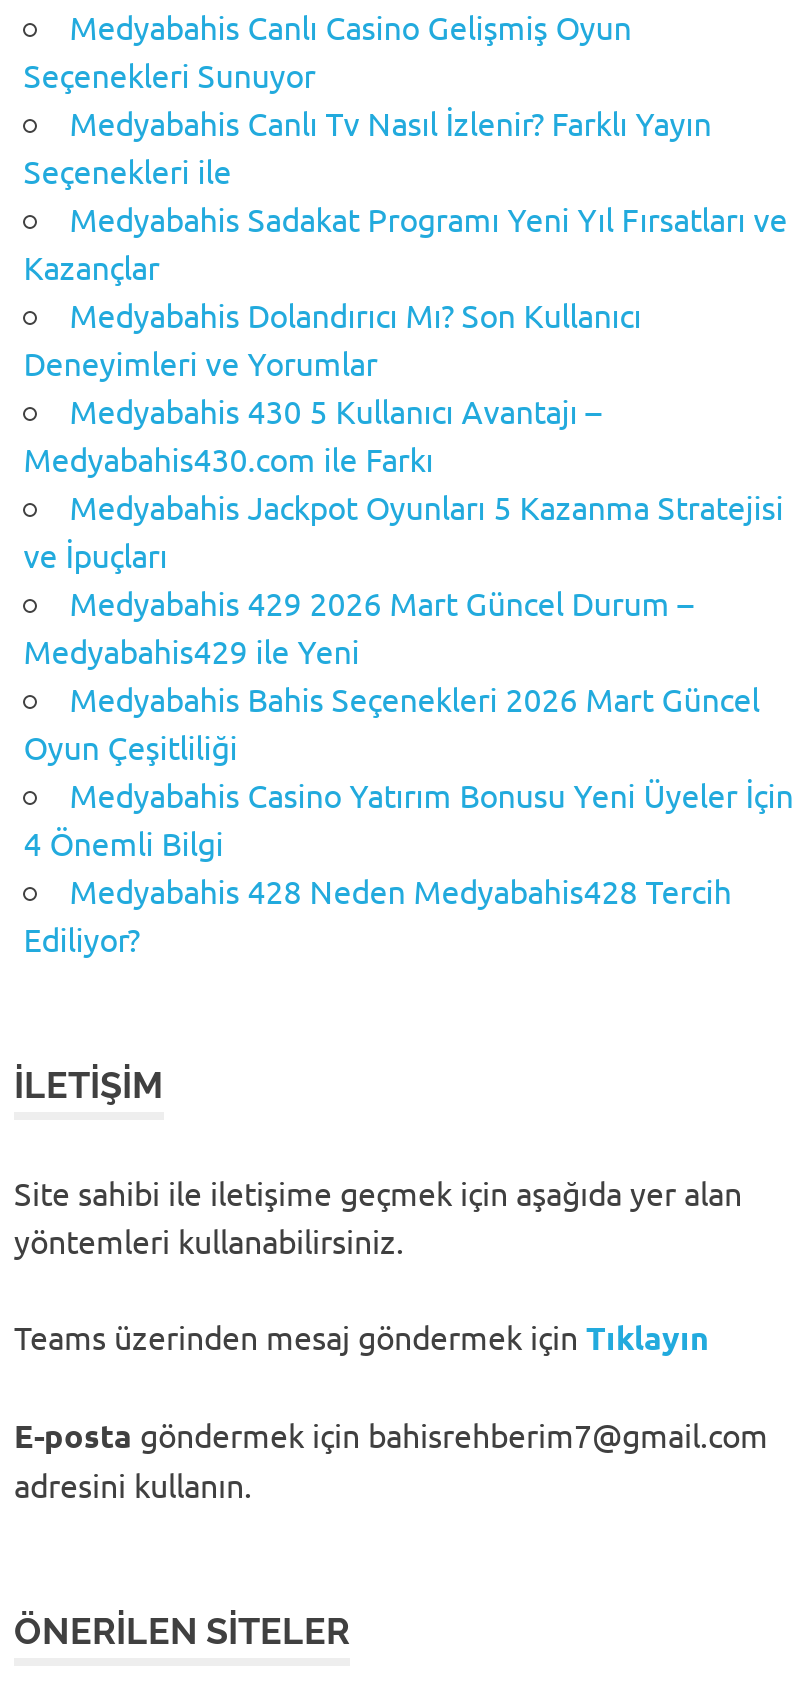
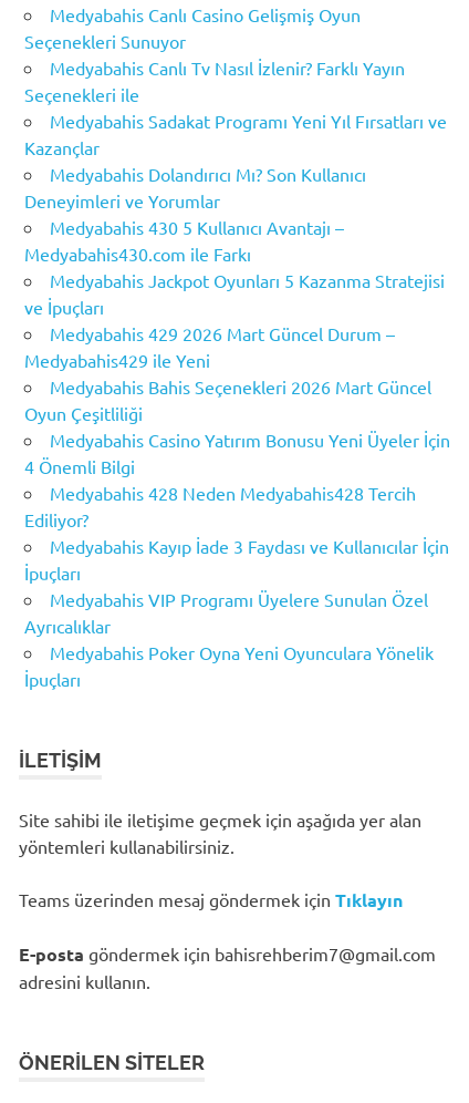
+ Medyabahis Kayıp İade 3 Faydası ve Kullanıcılar İçin
+ İpuçları
+ Medyabahis VIP Programı Üyelere Sunulan Özel
+ Ayrıcalıklar
+ Medyabahis Poker Oyna Yeni Oyunculara Yönelik
+ İpuçları
